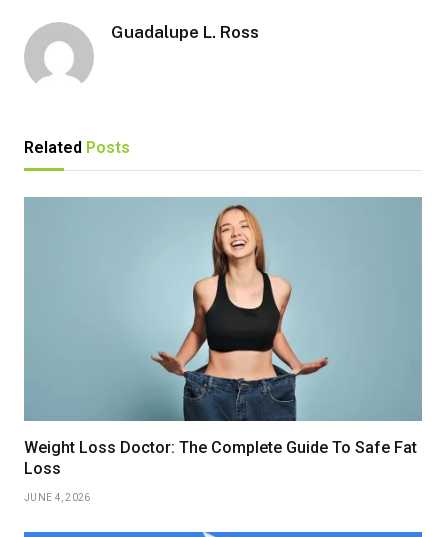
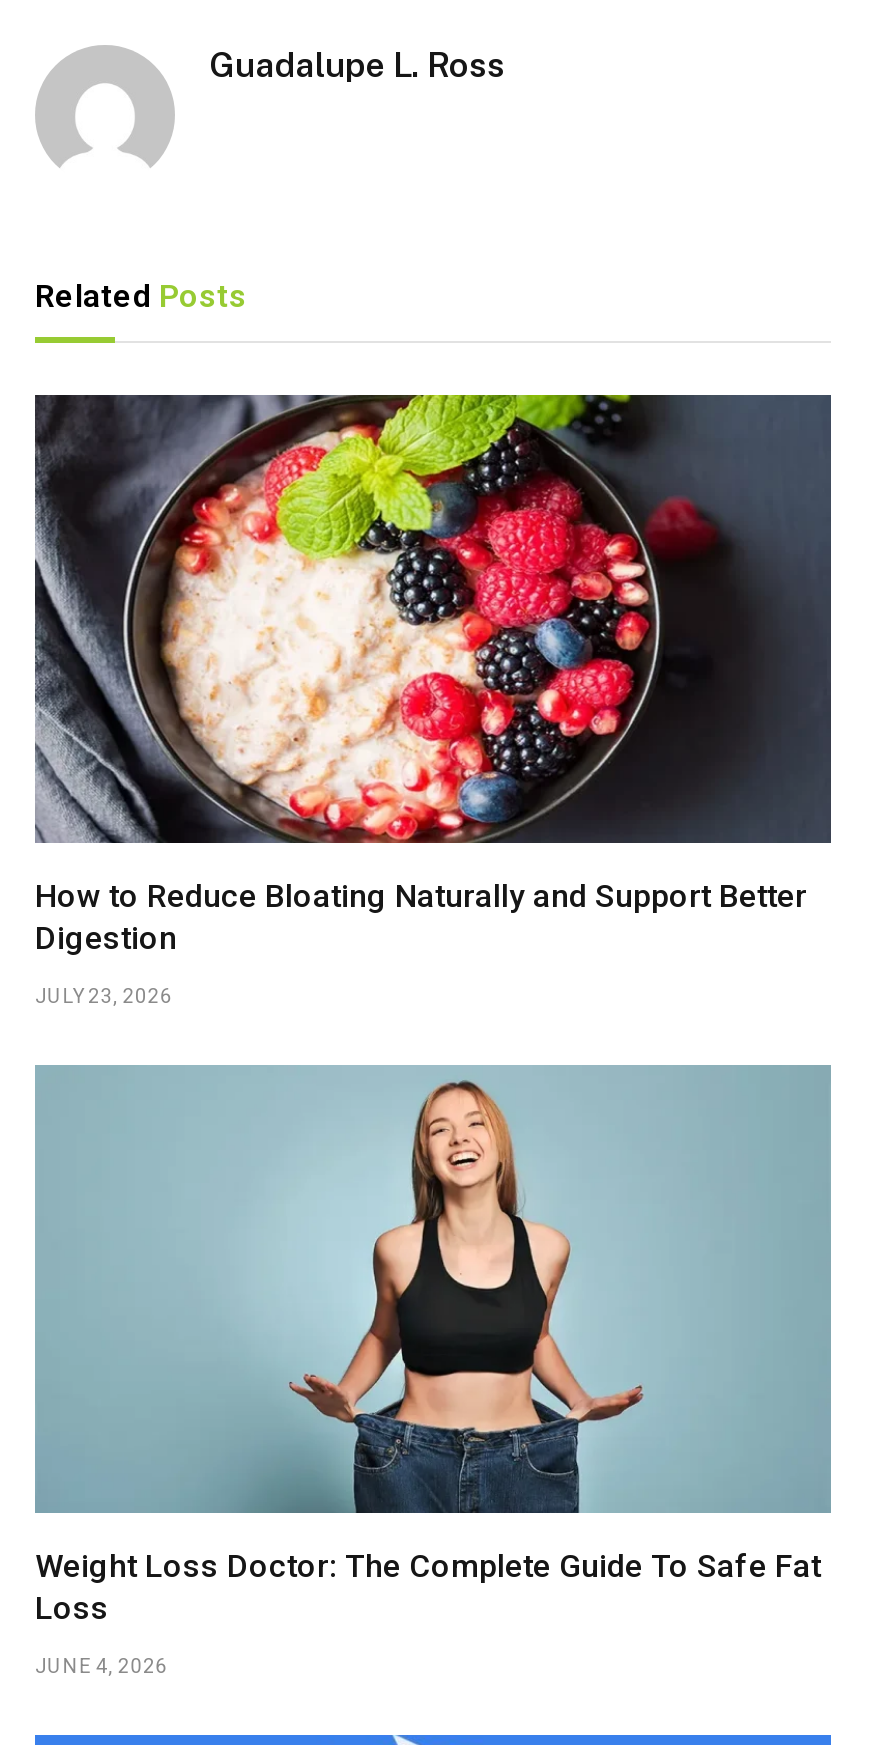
+ [image]
+ How to Reduce Bloating Naturally and Support Better
+ Digestion
+ JULY 23, 2026
